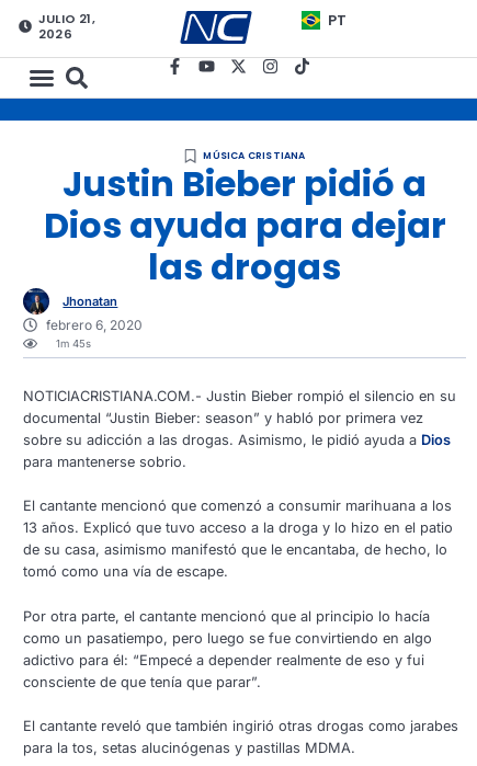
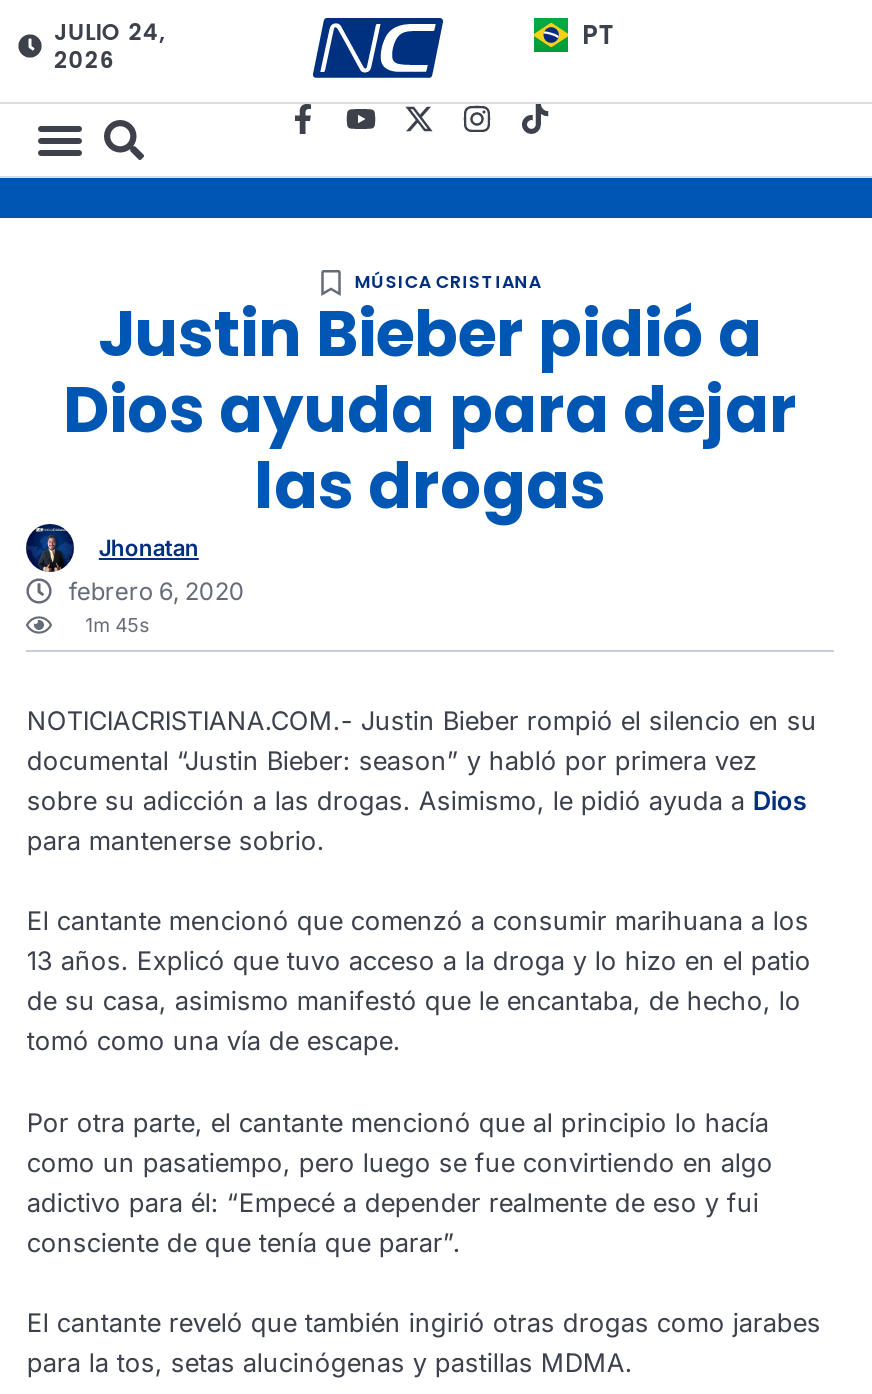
- JULIO 21,
+ JULIO 24,
